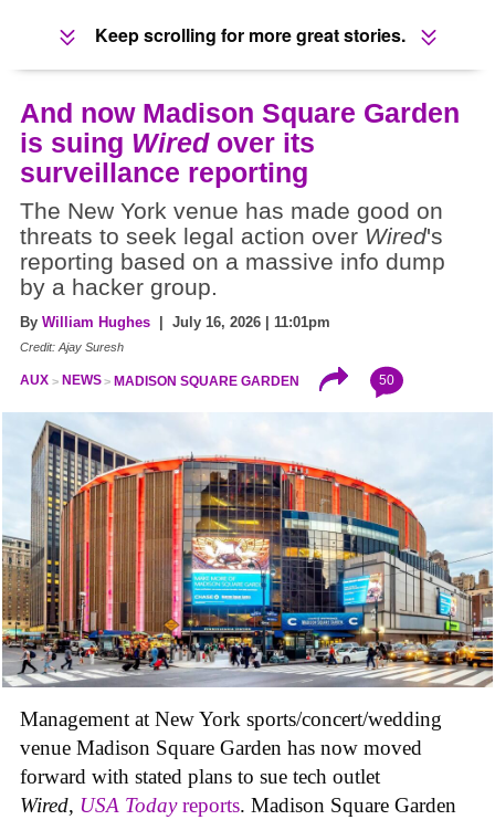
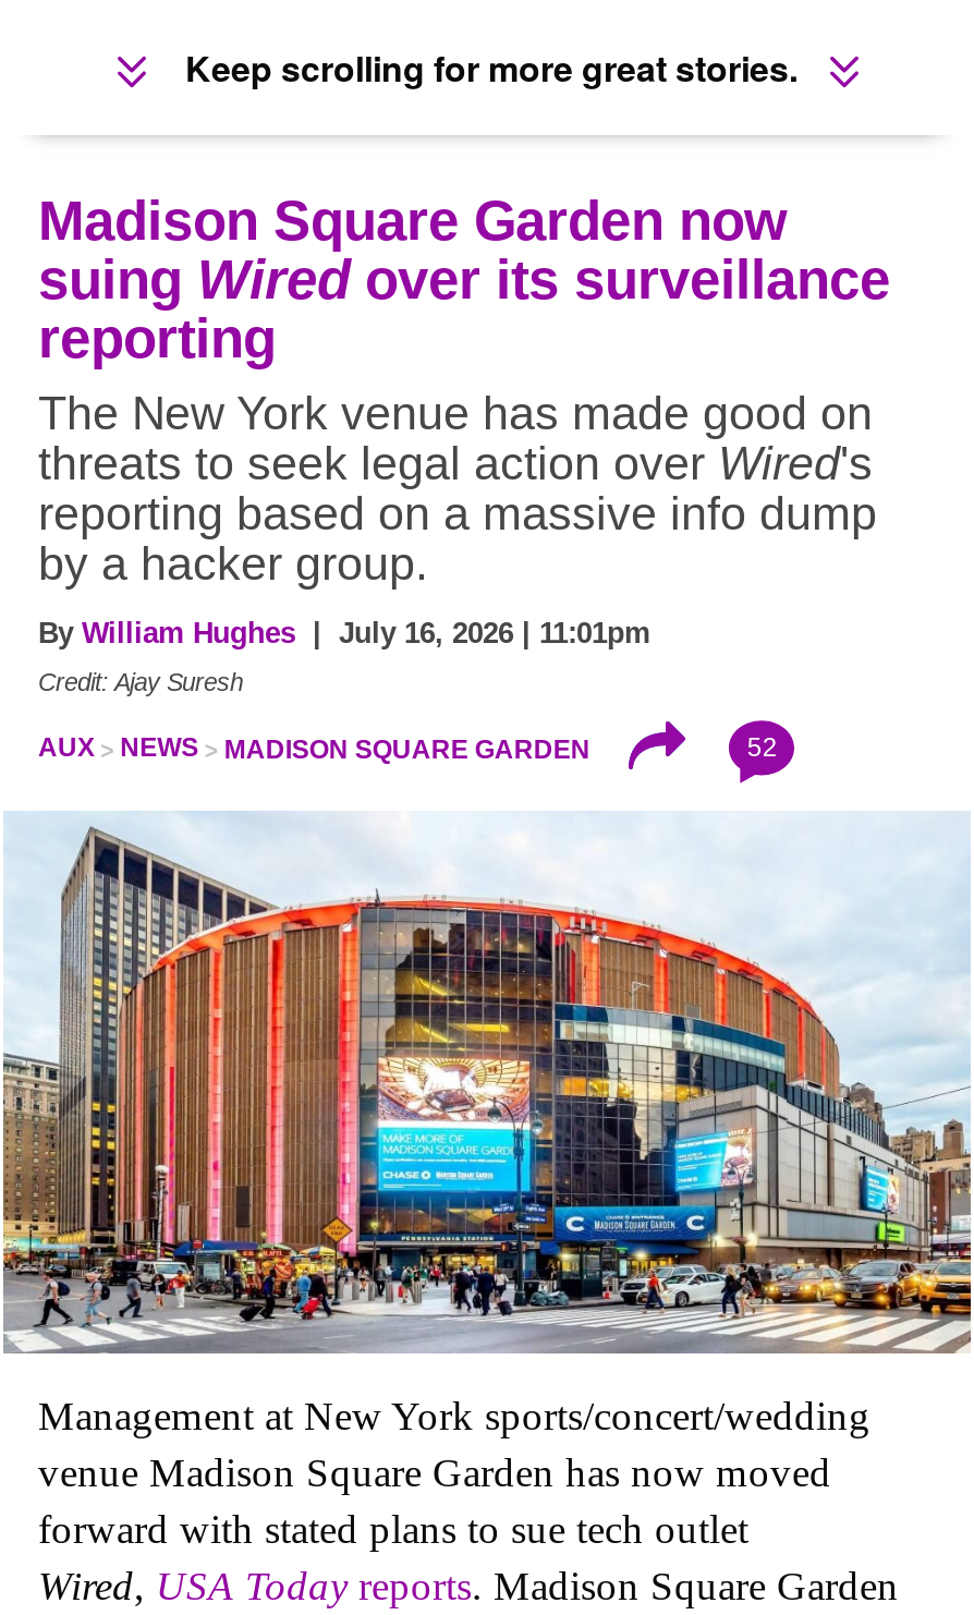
- And now Madison Square Garden
- is suing Wired over its
- surveillance reporting
+ Madison Square Garden now
+ suing Wired over its surveillance
+ reporting

- 50
+ 52
